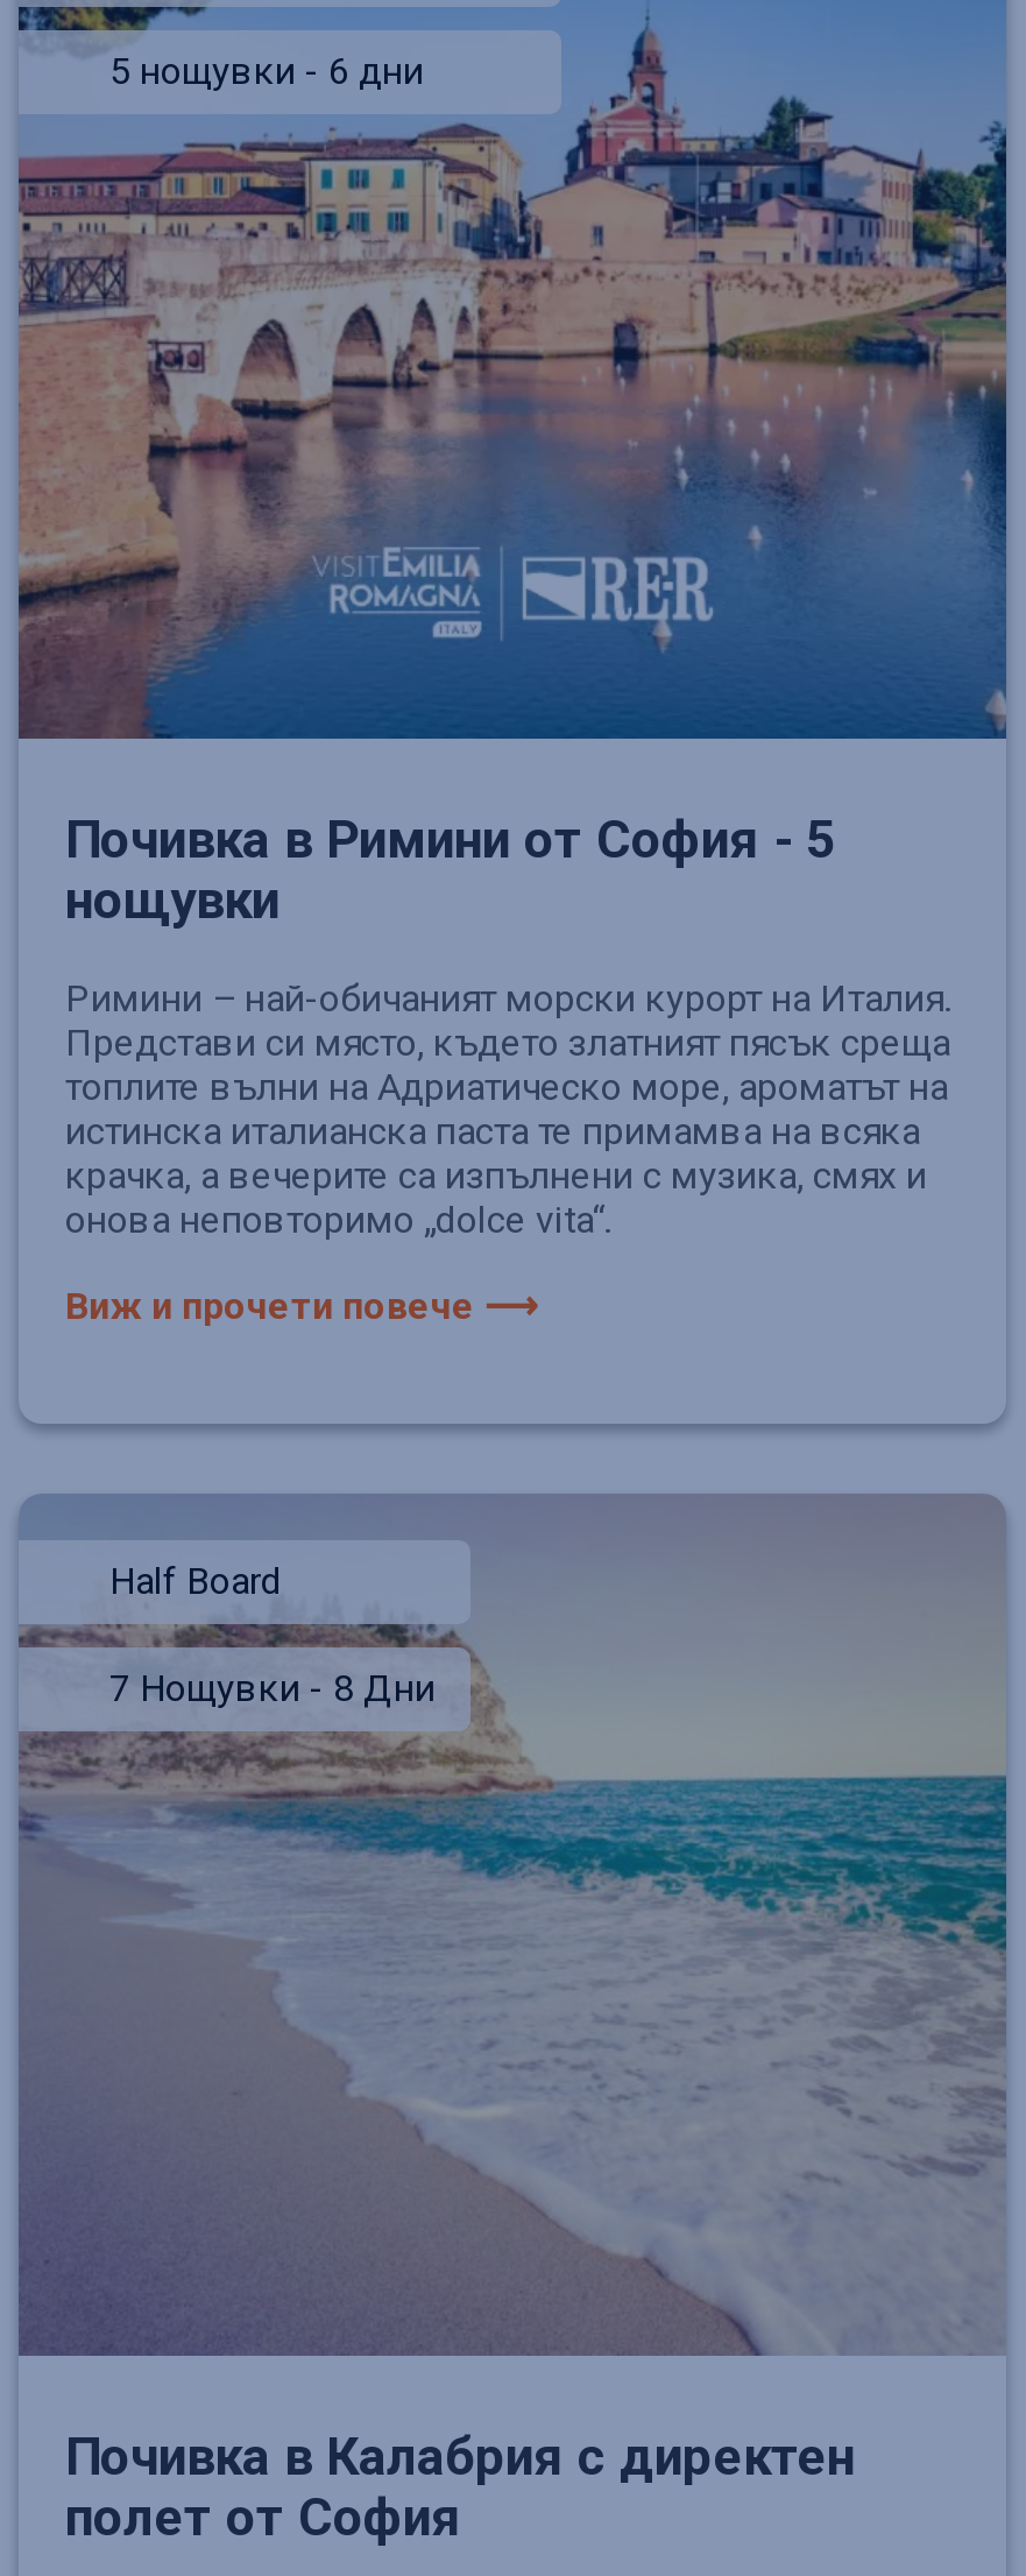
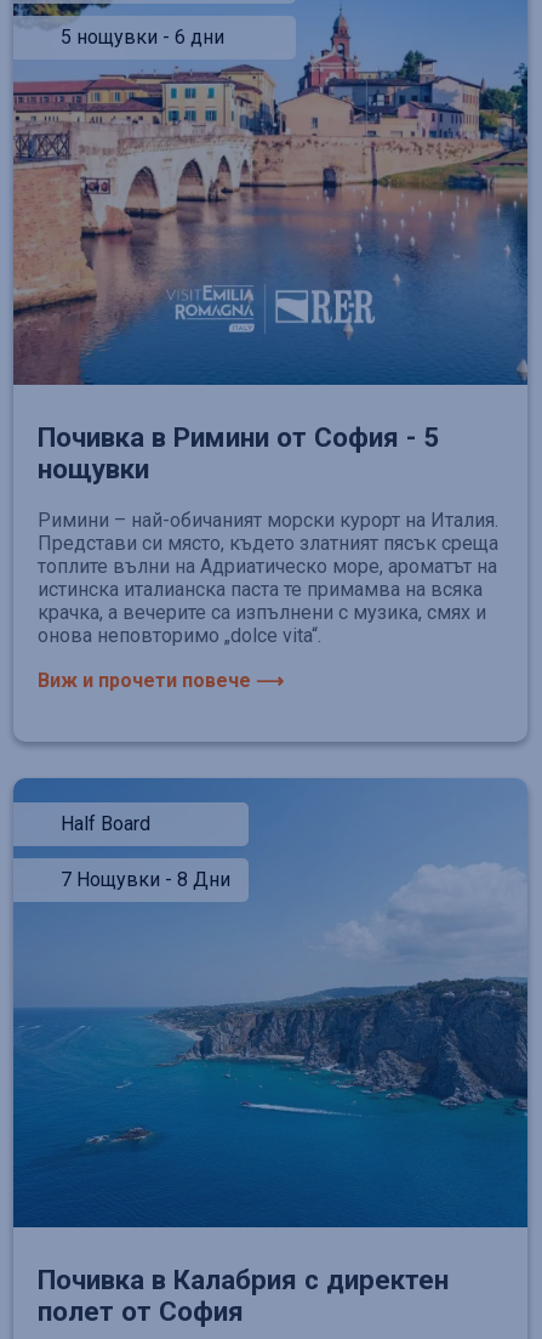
- [image]
+ [image]
